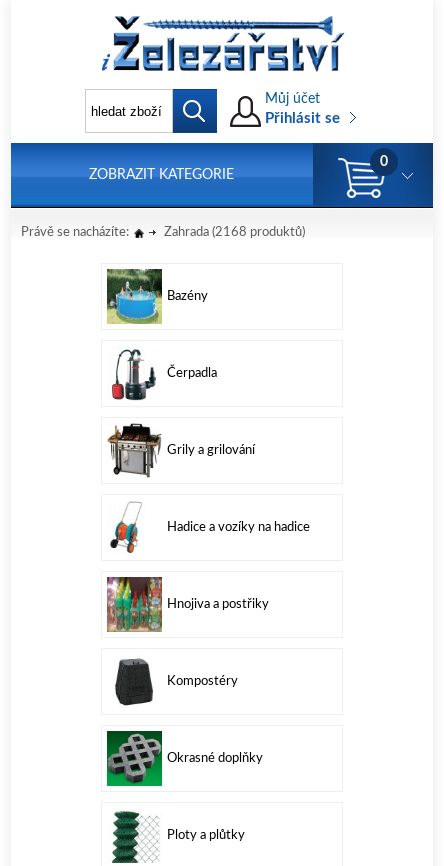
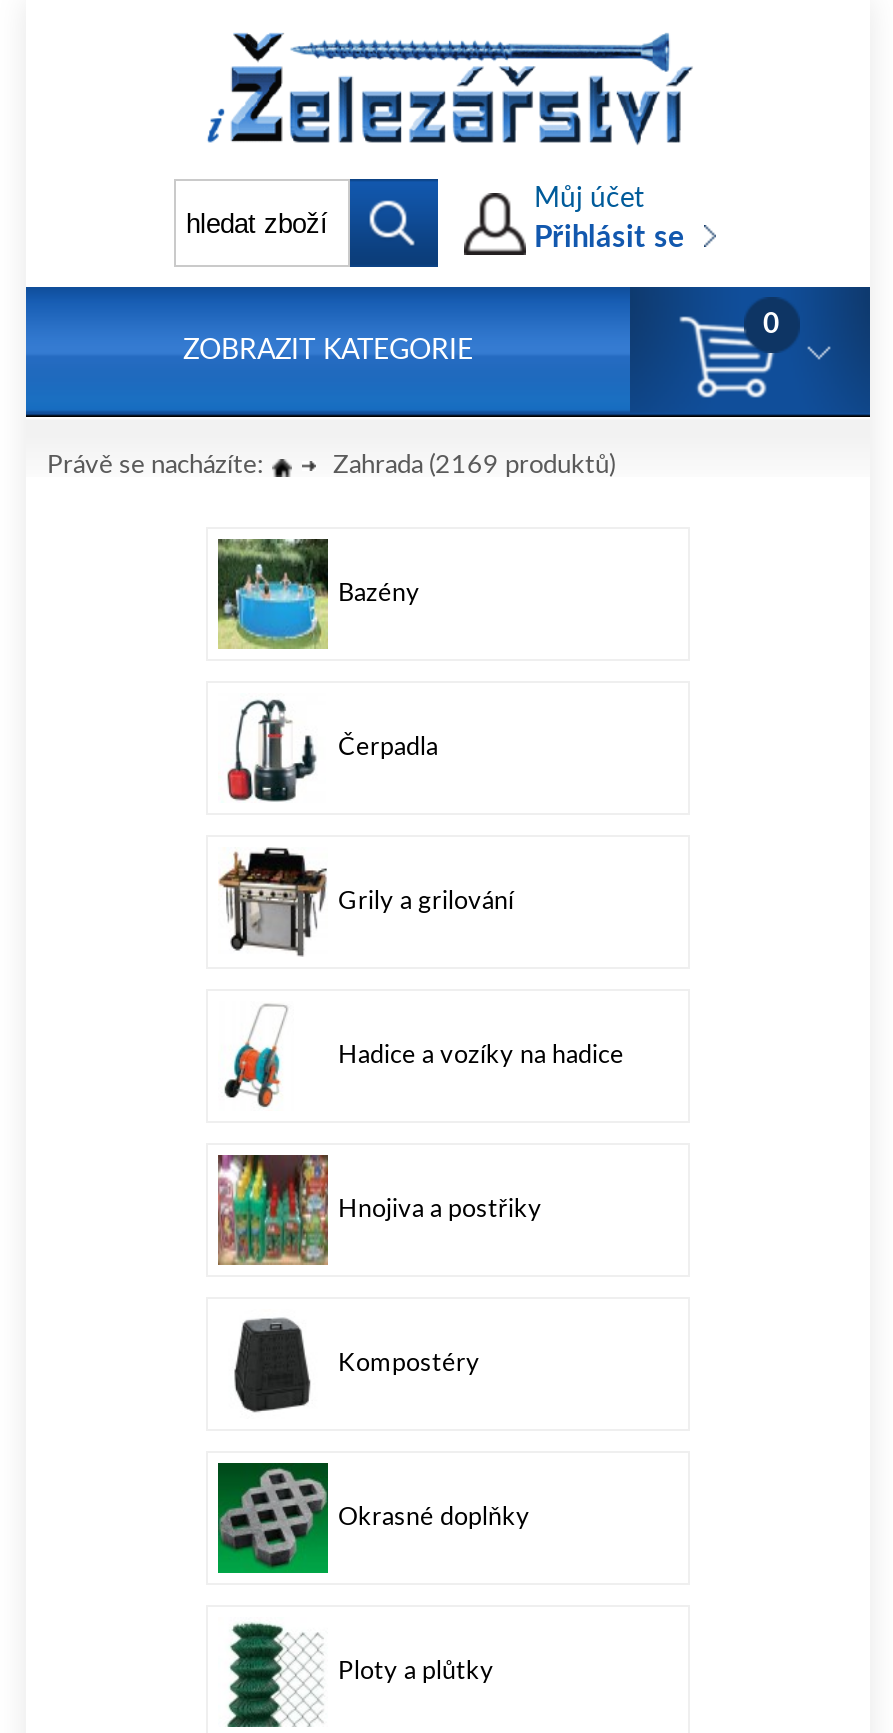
- Zahrada (2168 produktů)
+ Zahrada (2169 produktů)
